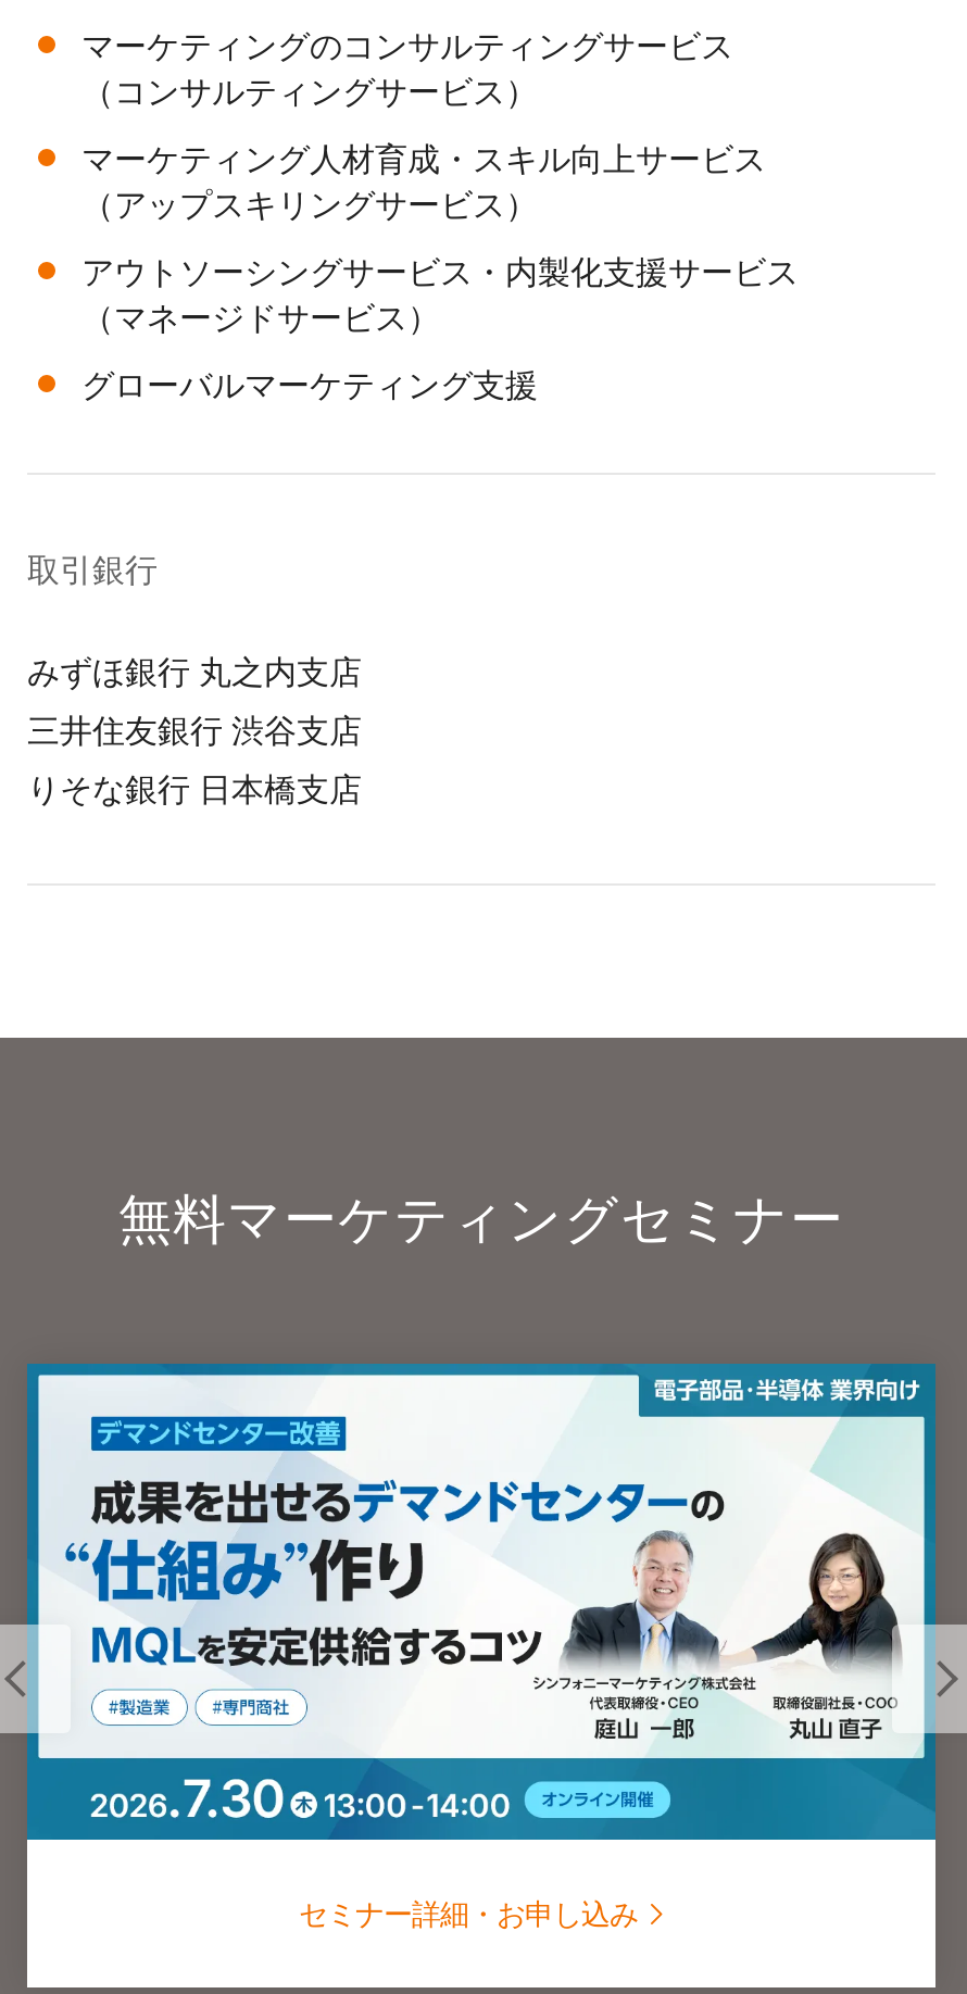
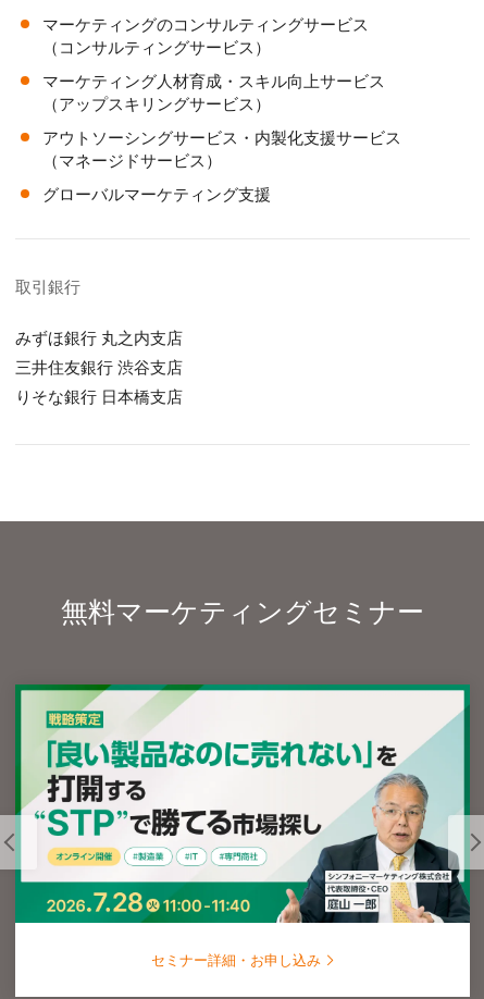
- [image]
+ [image]
